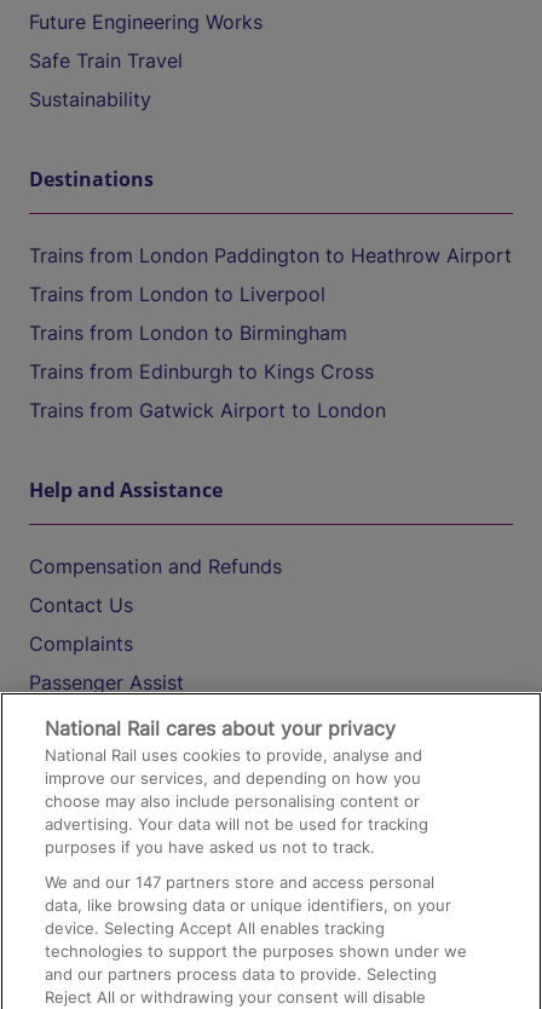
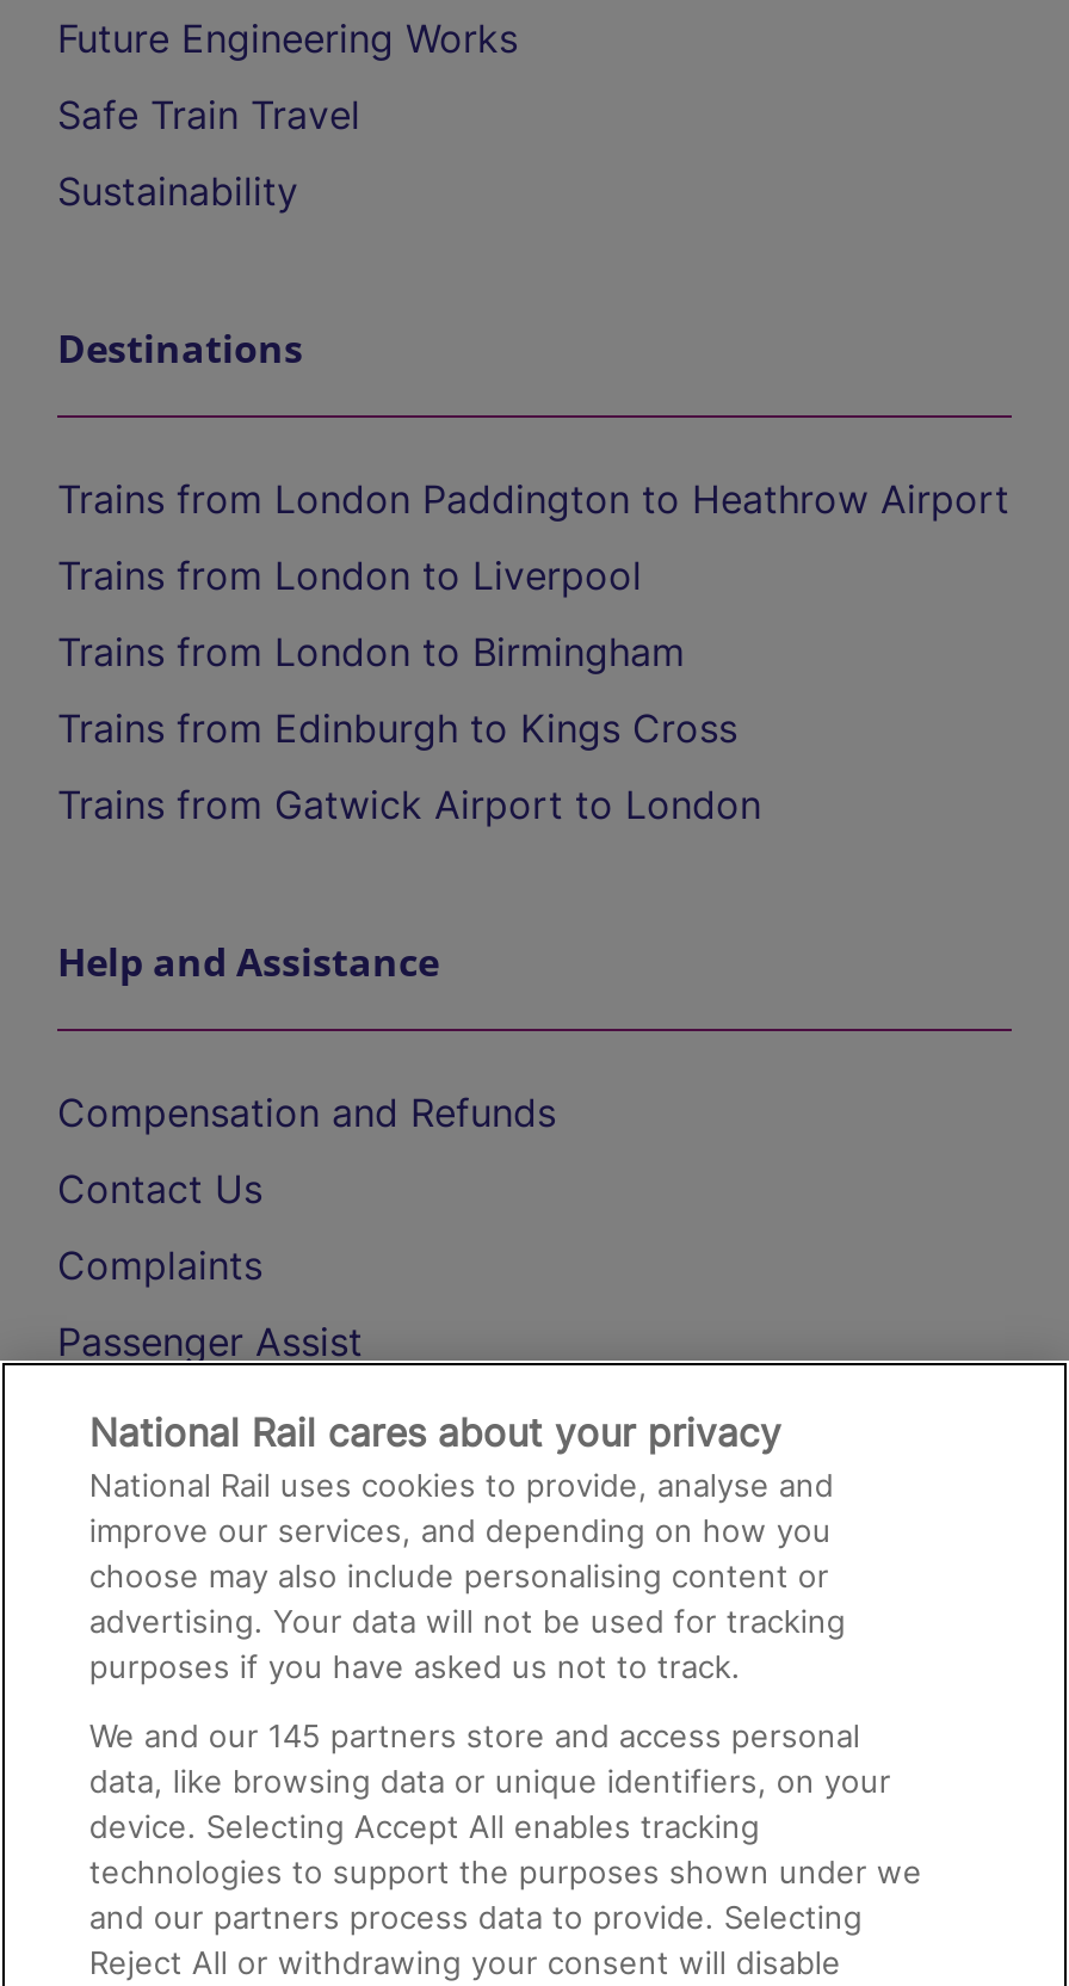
- We and our 147 partners store and access personal
+ We and our 145 partners store and access personal
